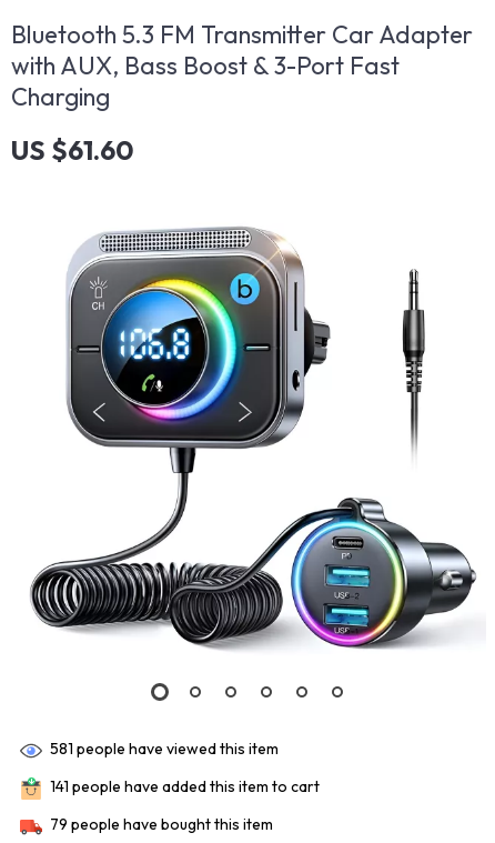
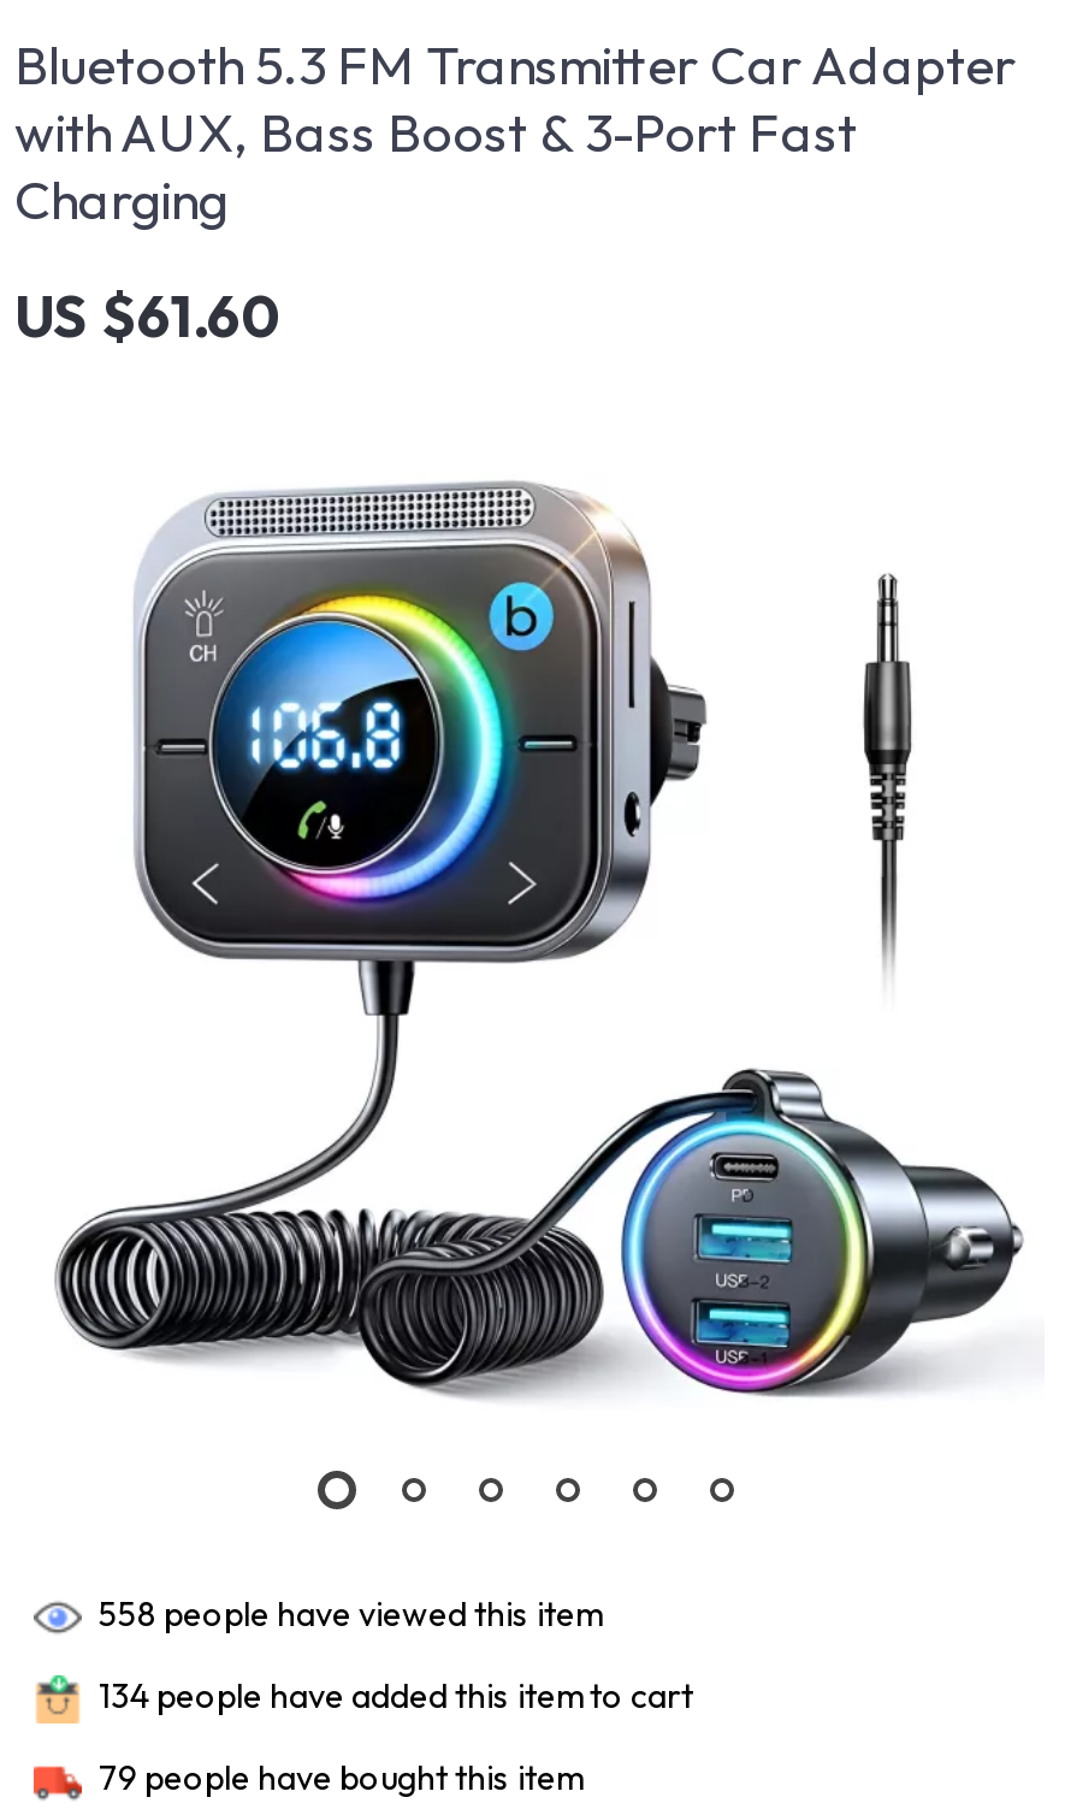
- 581 people have viewed this item
+ 558 people have viewed this item

- 141 people have added this item to cart
+ 134 people have added this item to cart
